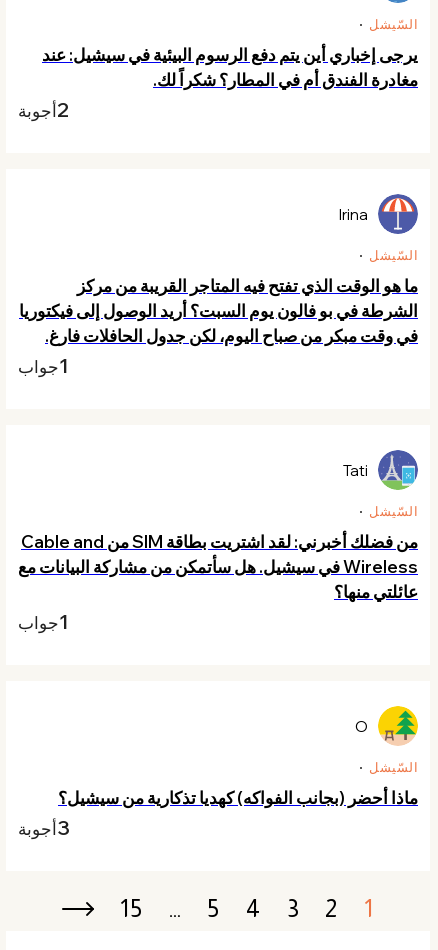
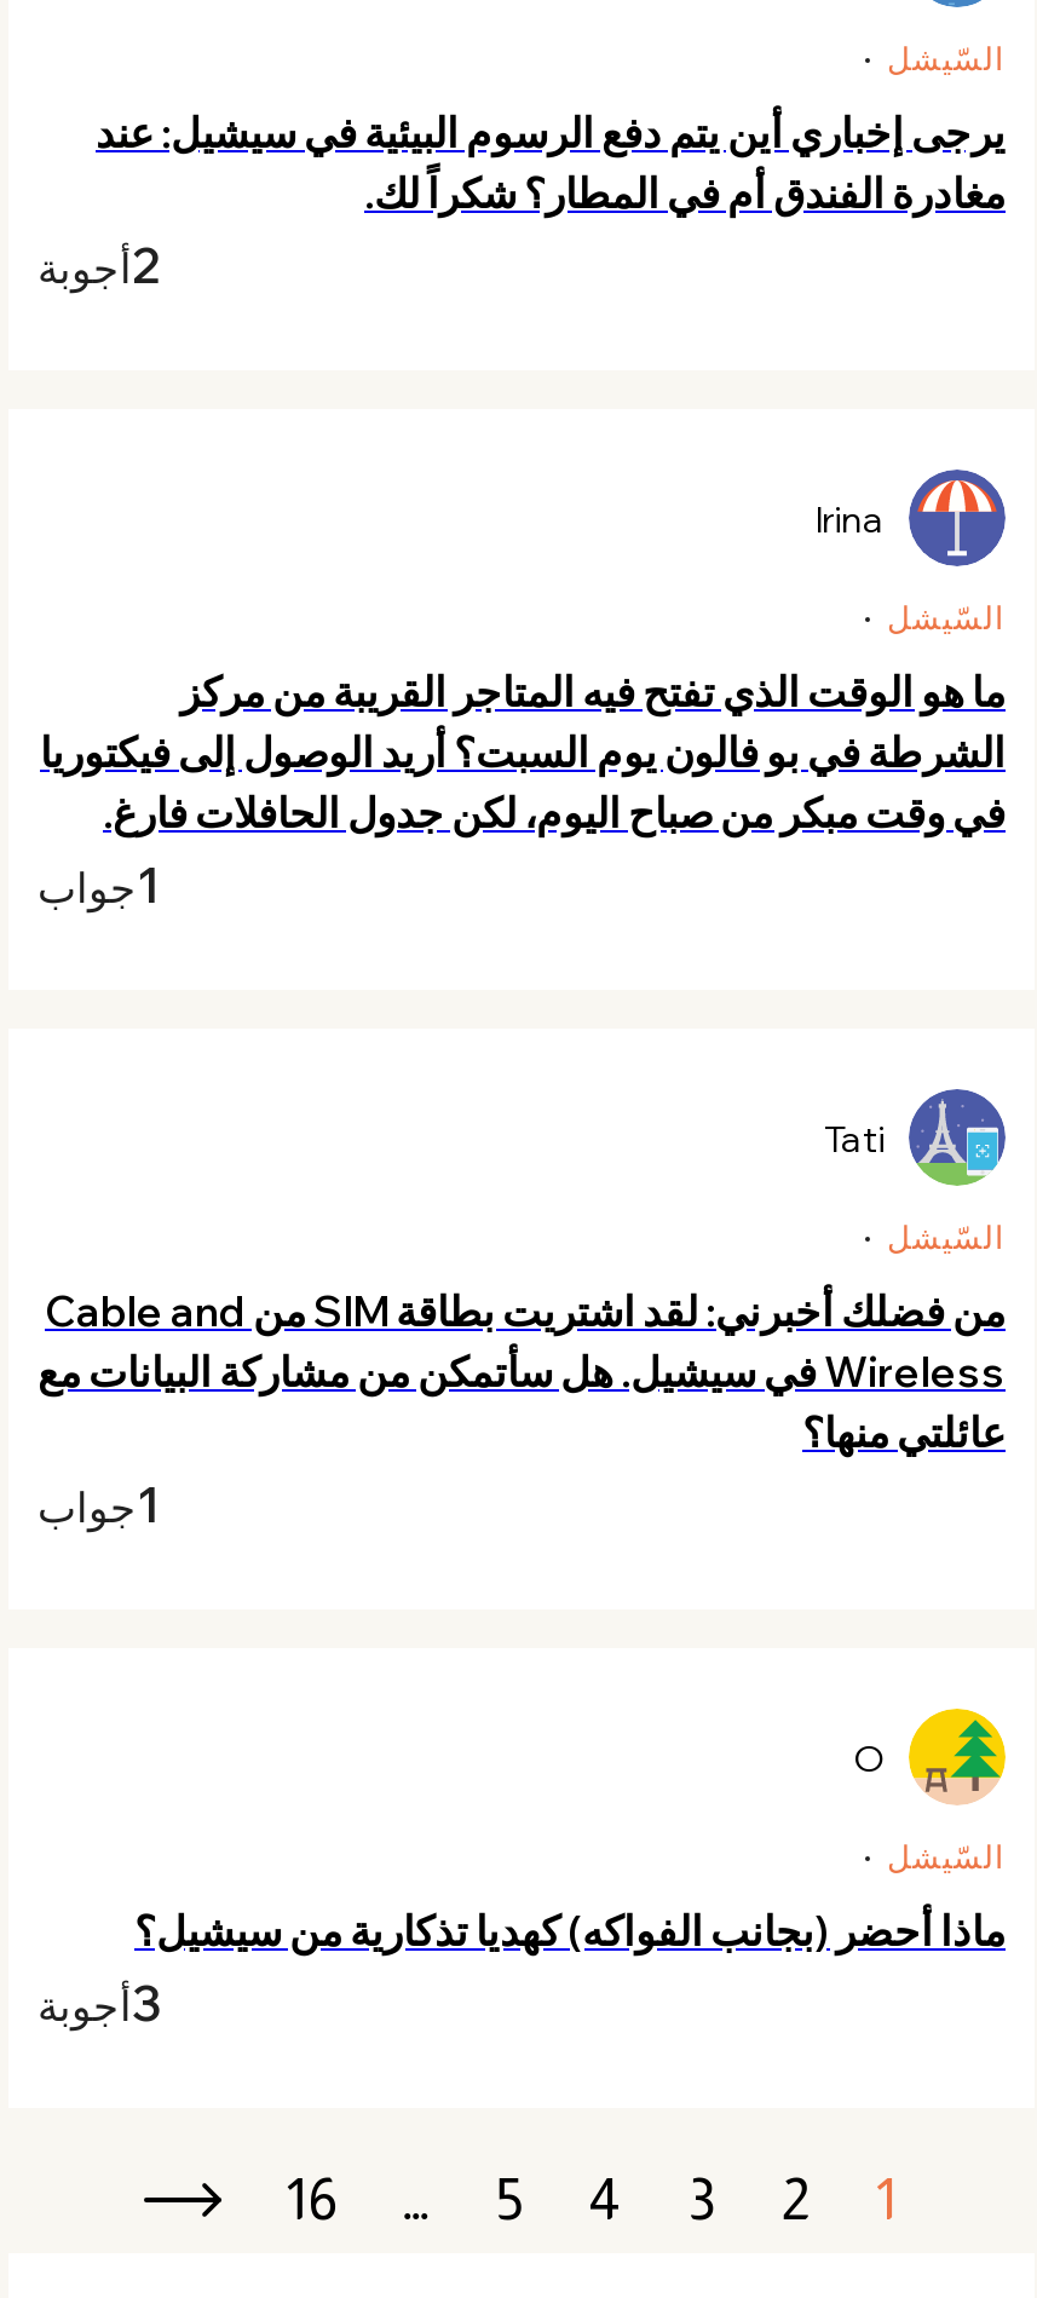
- 15
+ 16
